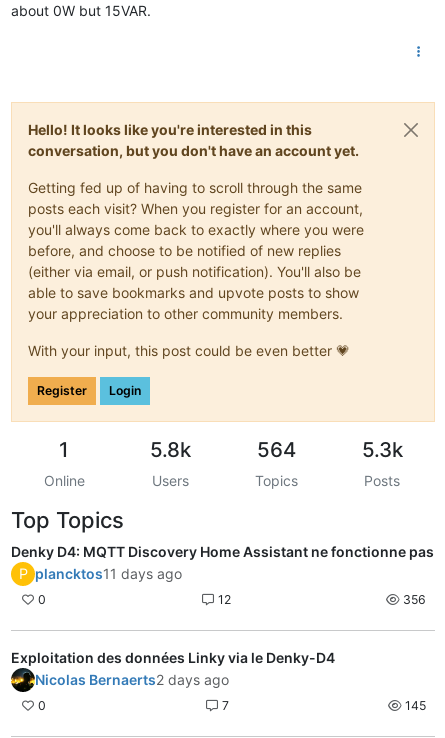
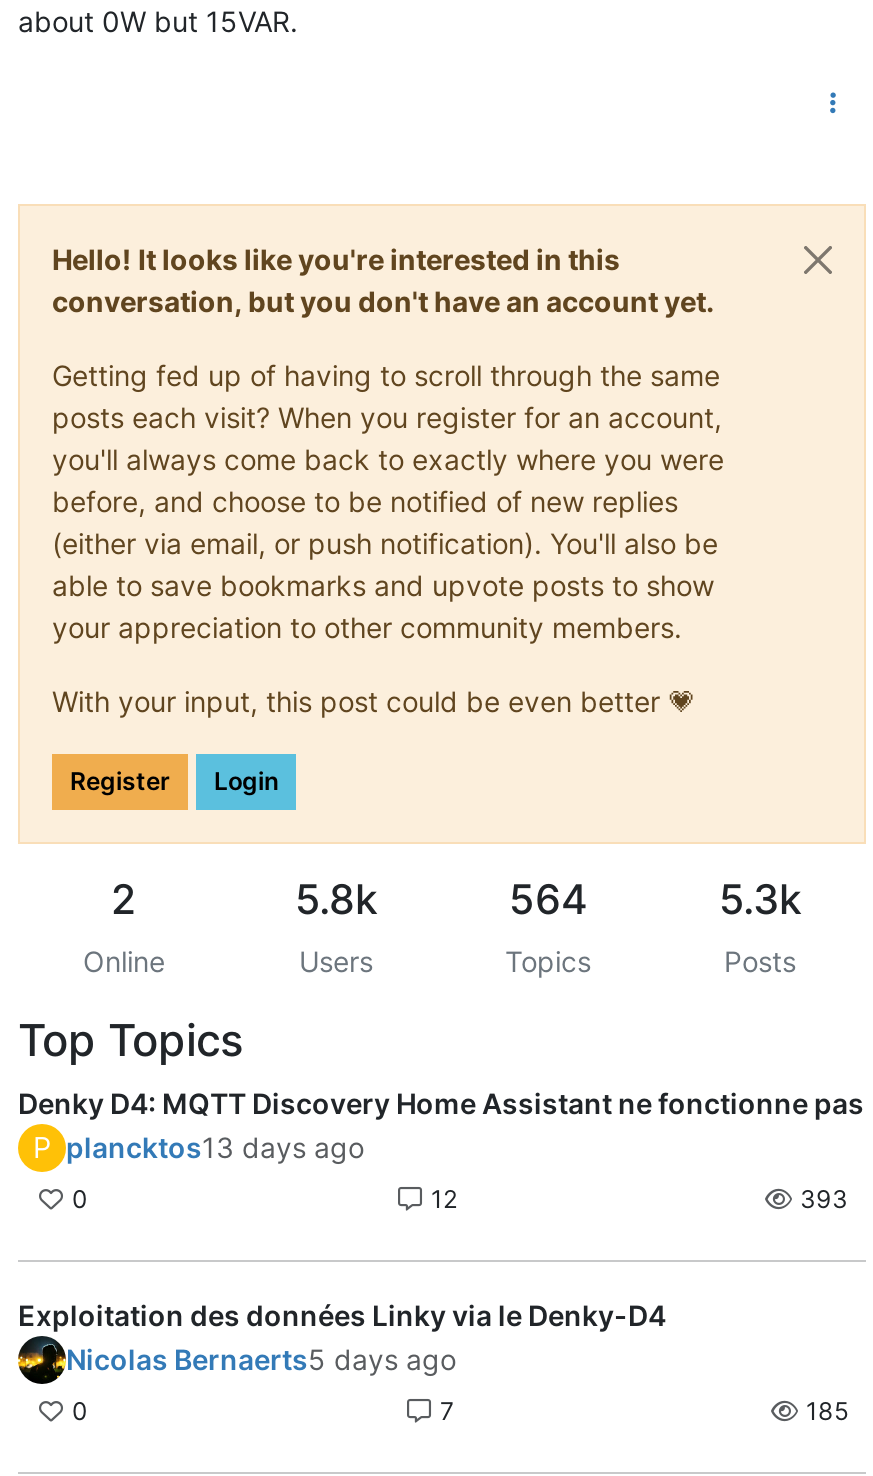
- 1
+ 2

- P plancktos11 days ago
+ P plancktos13 days ago

- 356
+ 393

- Nicolas Bernaerts2 days ago
+ Nicolas Bernaerts5 days ago

- 145
+ 185
